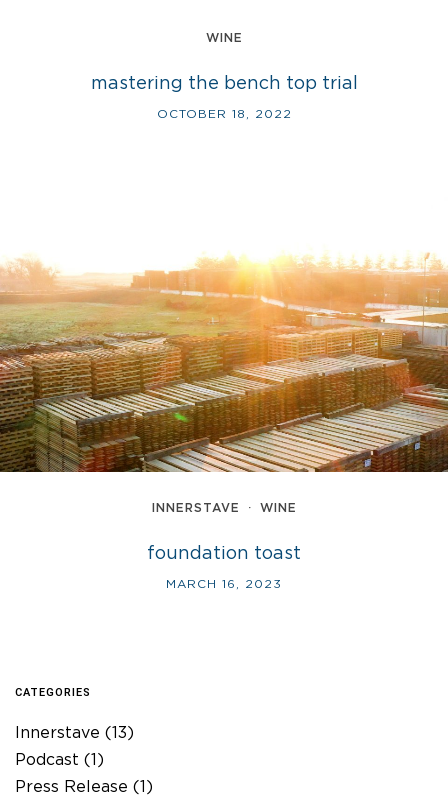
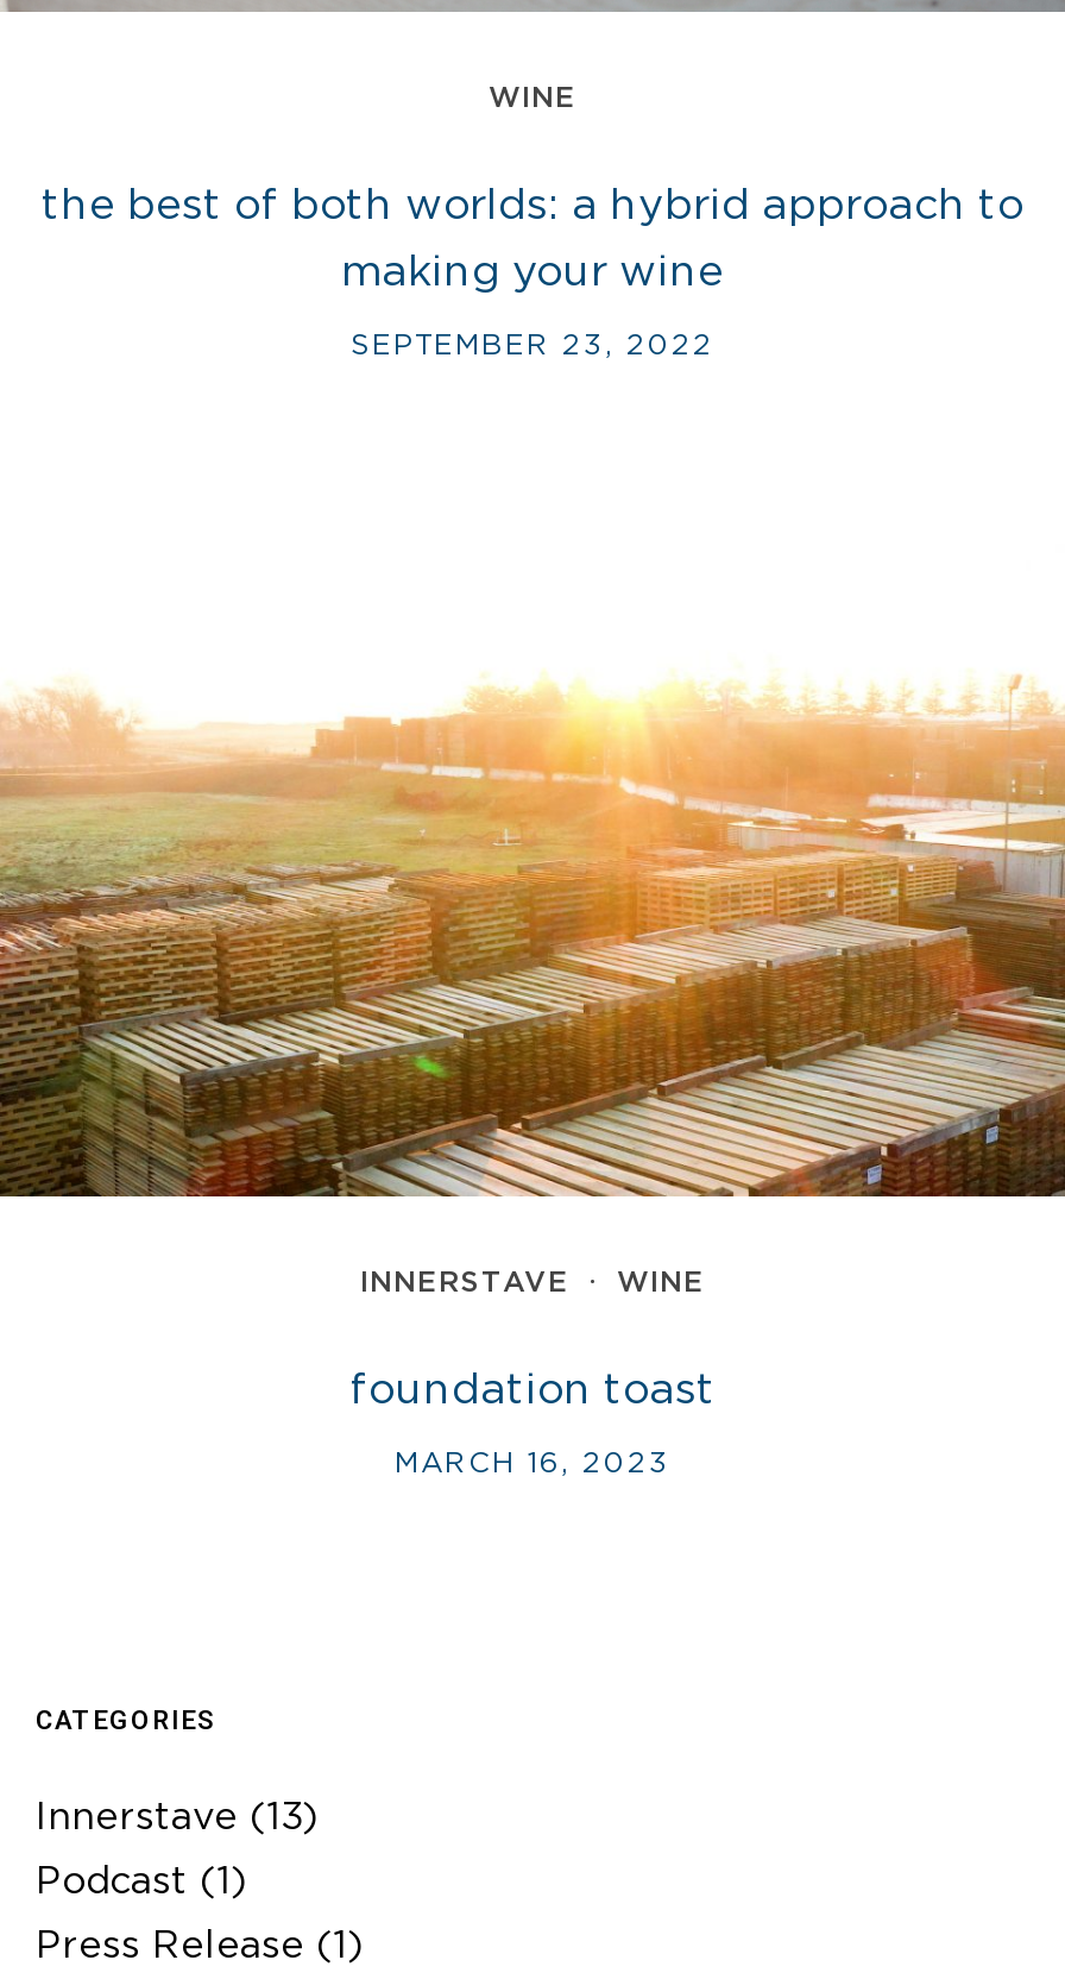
- mastering the bench top trial
- OCTOBER 18, 2022
+ the best of both worlds: a hybrid approach to
+ making your wine
+ SEPTEMBER 23, 2022
